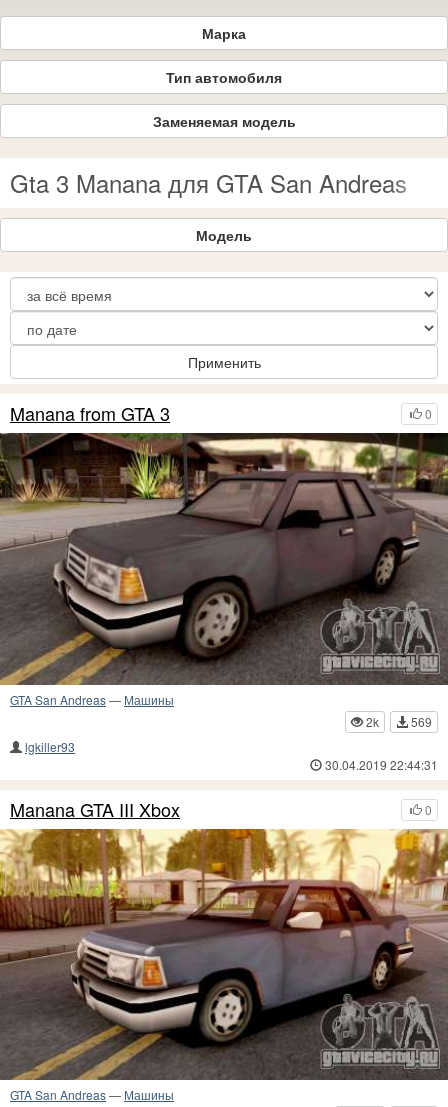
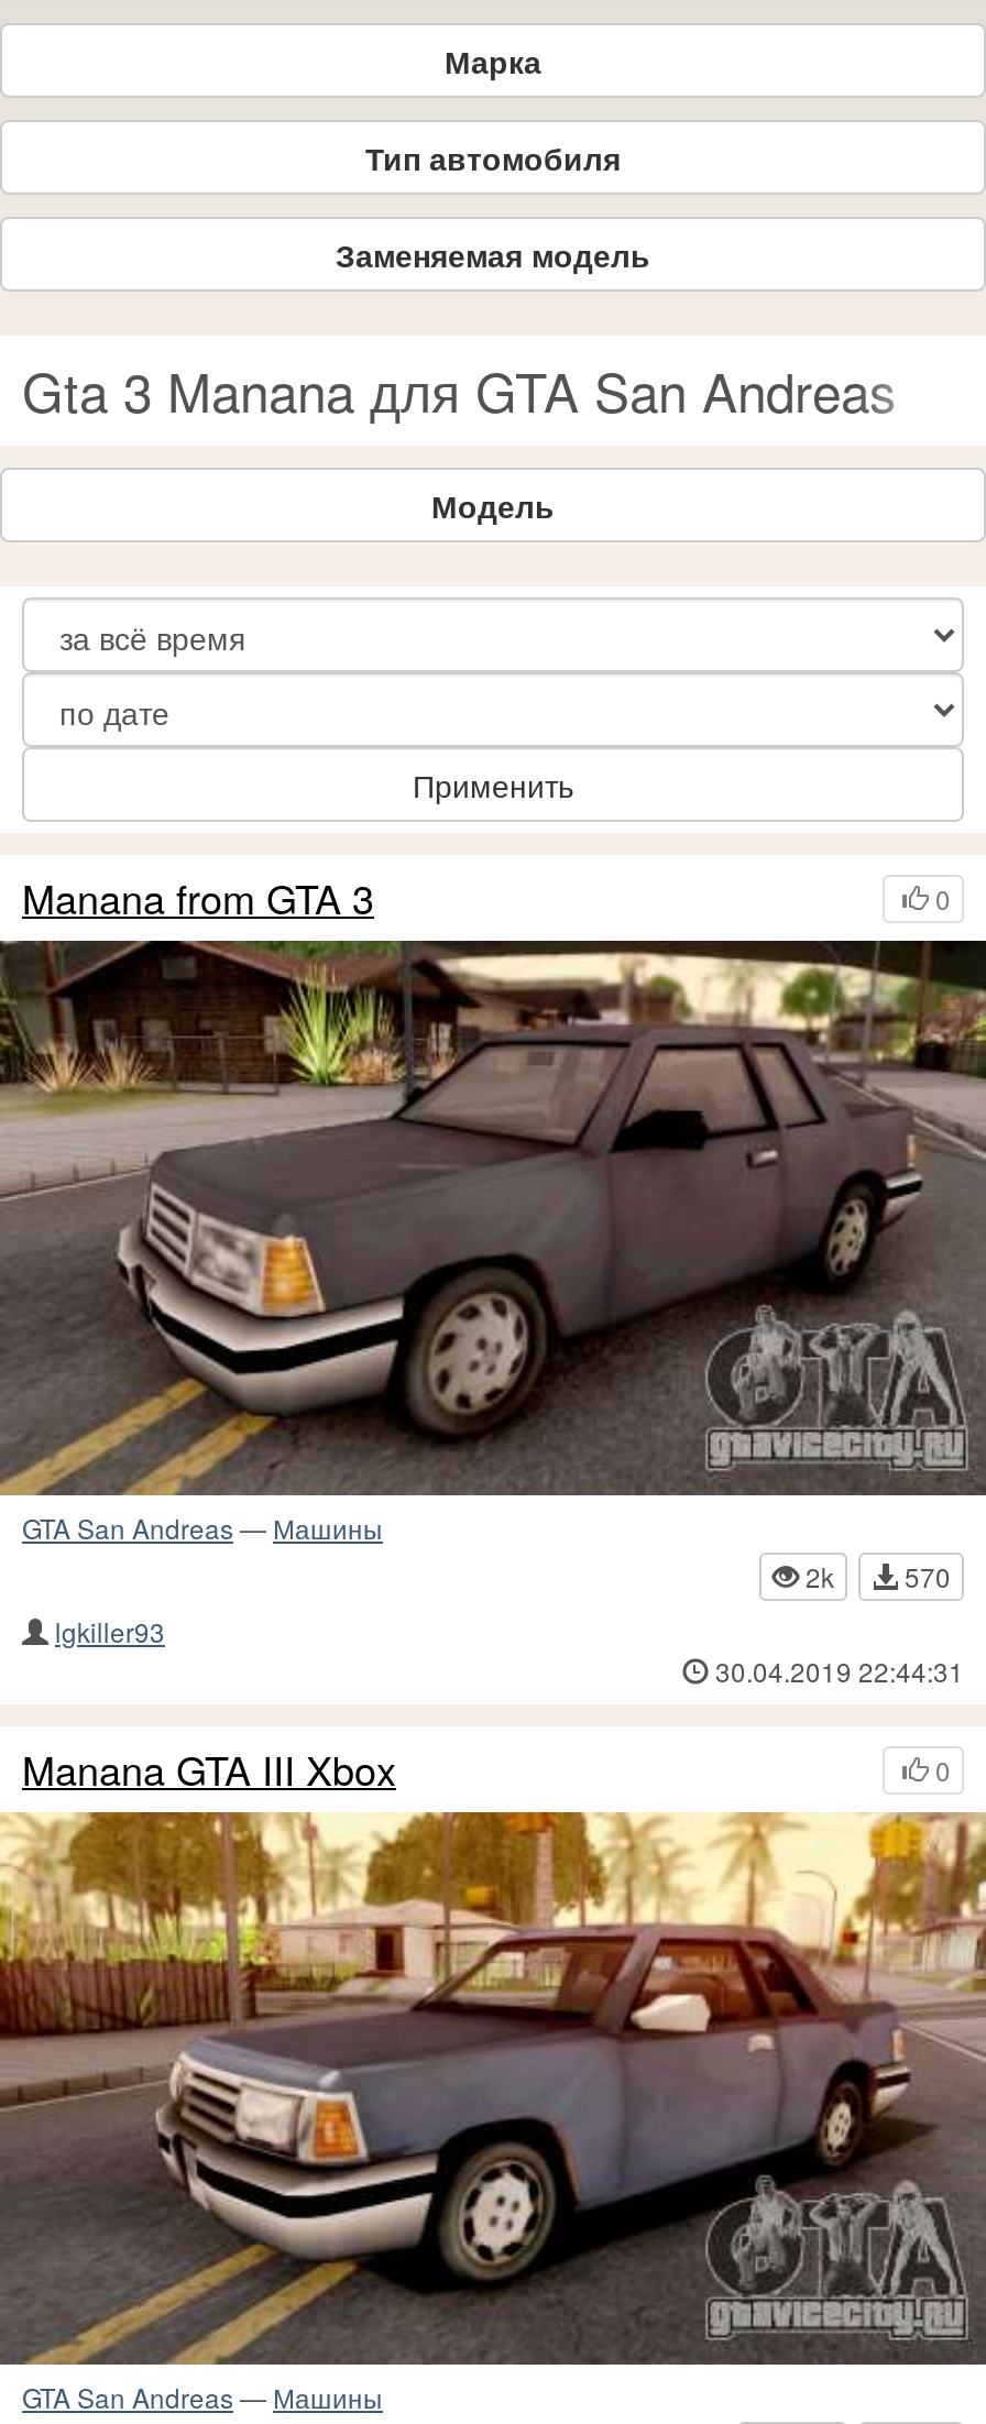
- 2k 569
+ 2k 570
